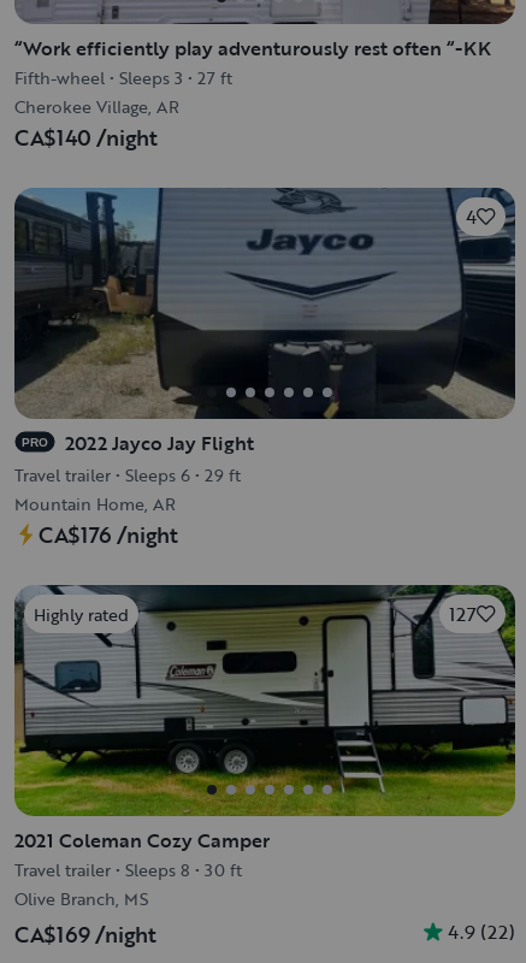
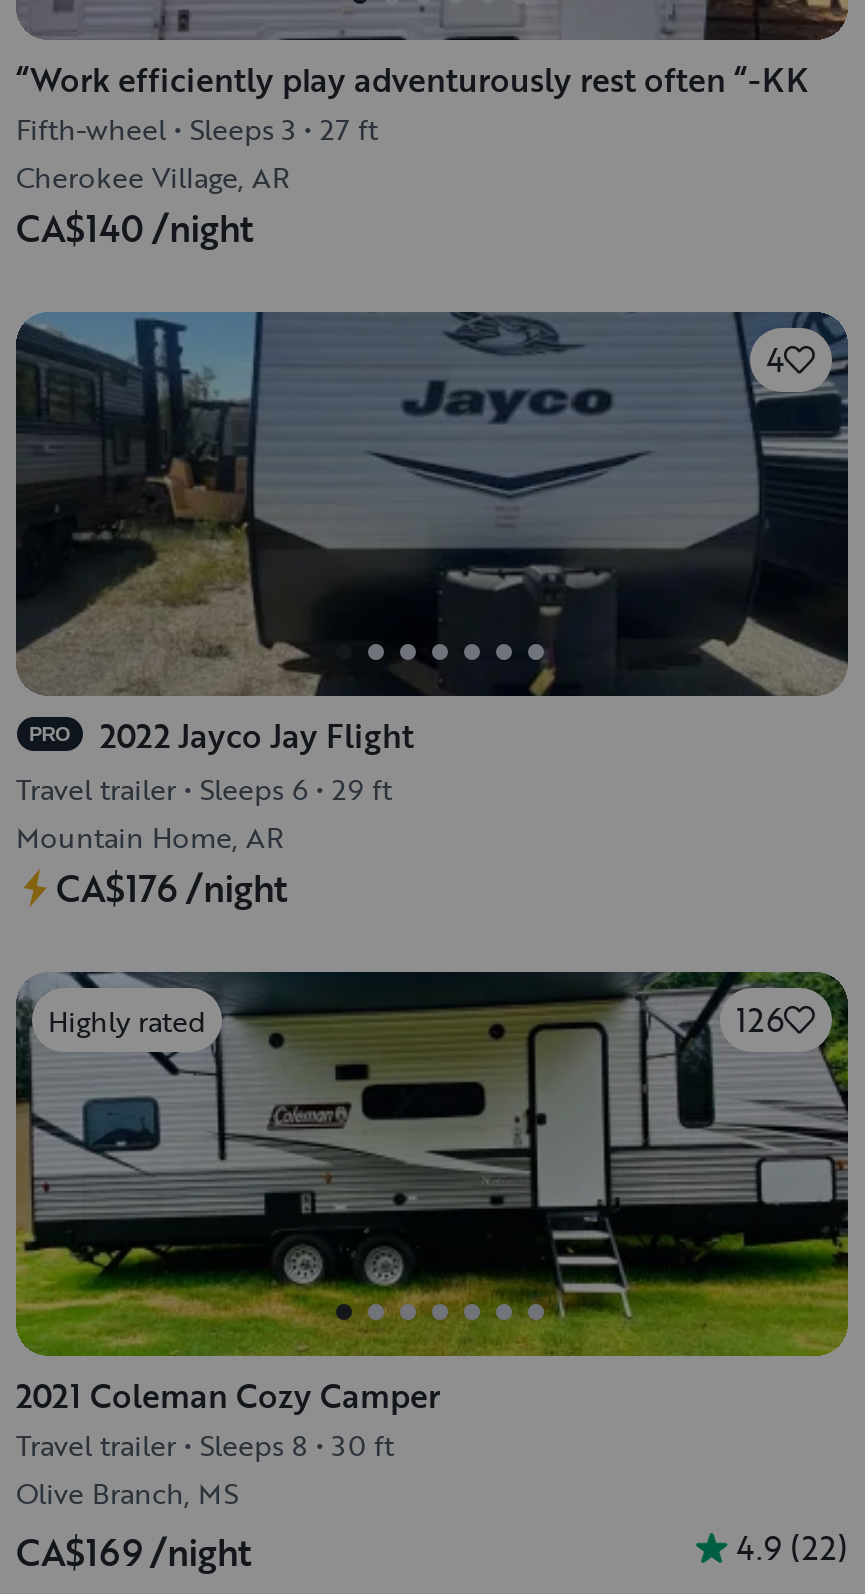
- 127
+ 126
